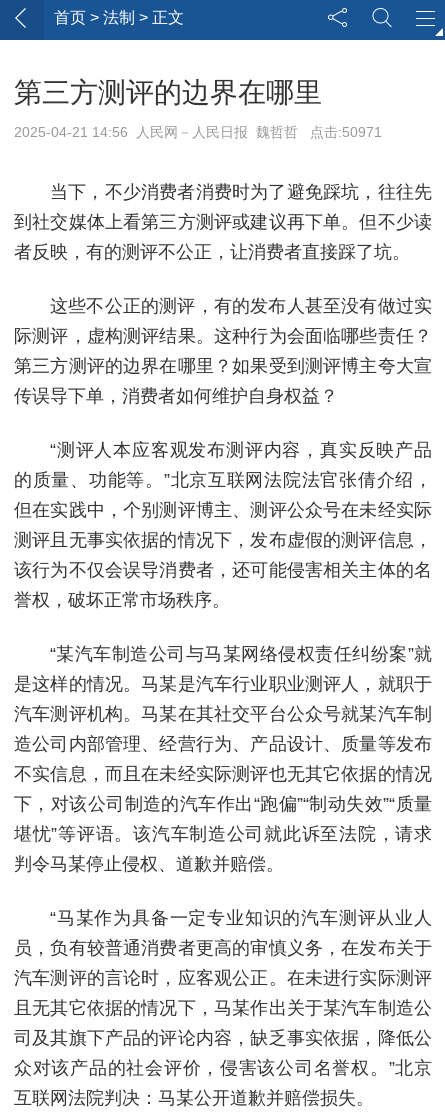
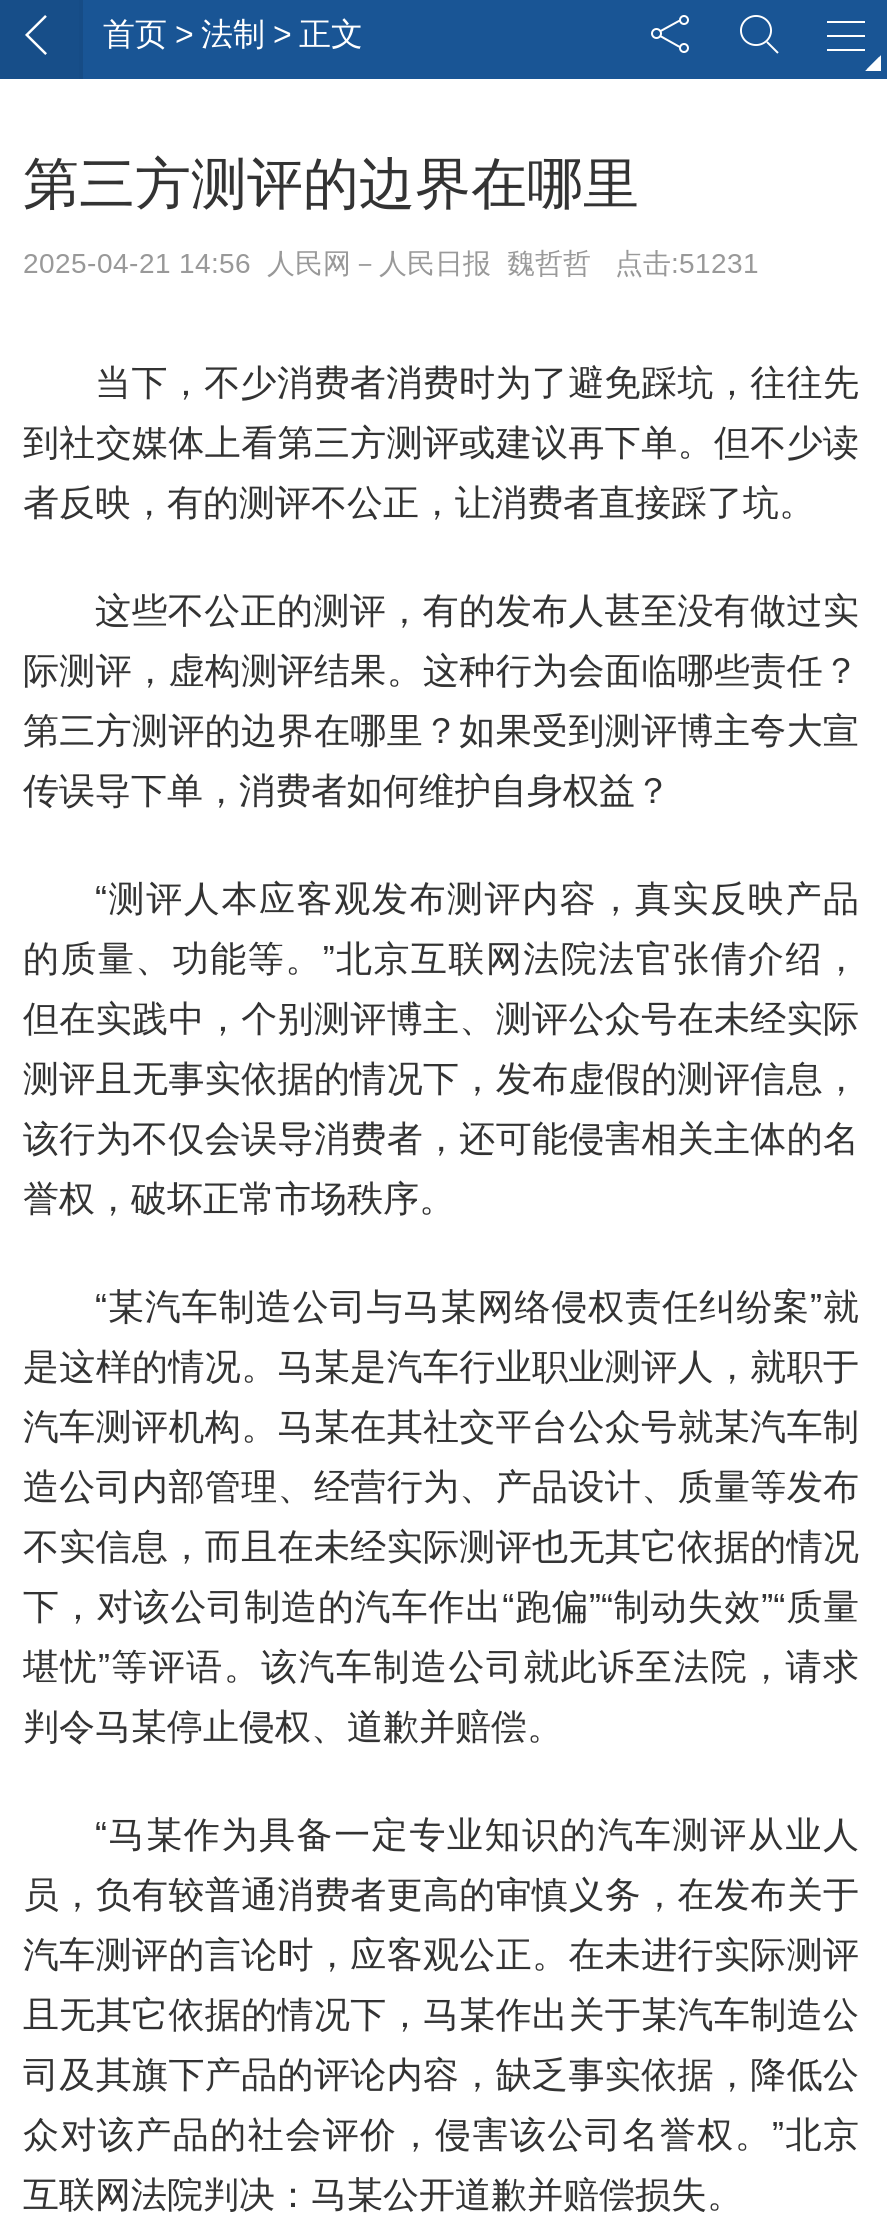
- 2025-04-21 14:56 人民网－人民日报 魏哲哲 点击:50971
+ 2025-04-21 14:56 人民网－人民日报 魏哲哲 点击:51231
